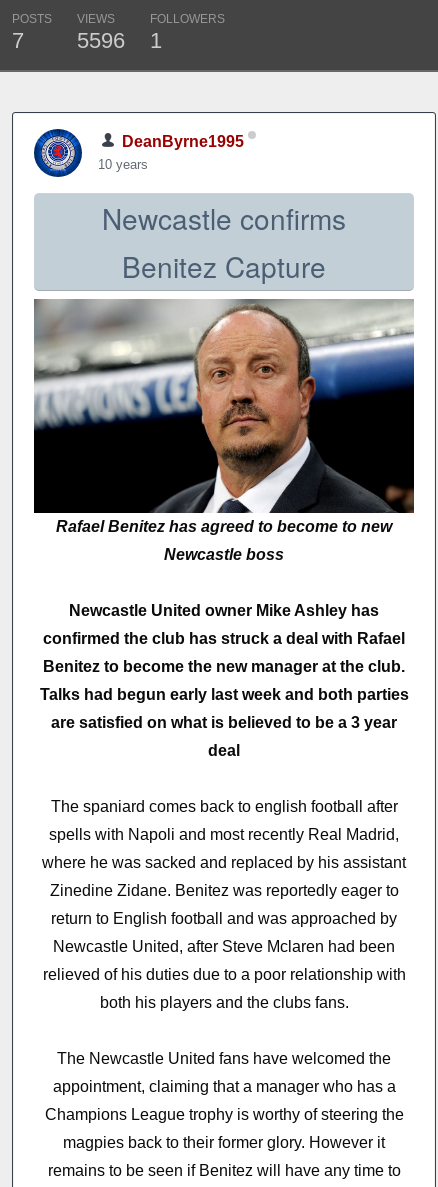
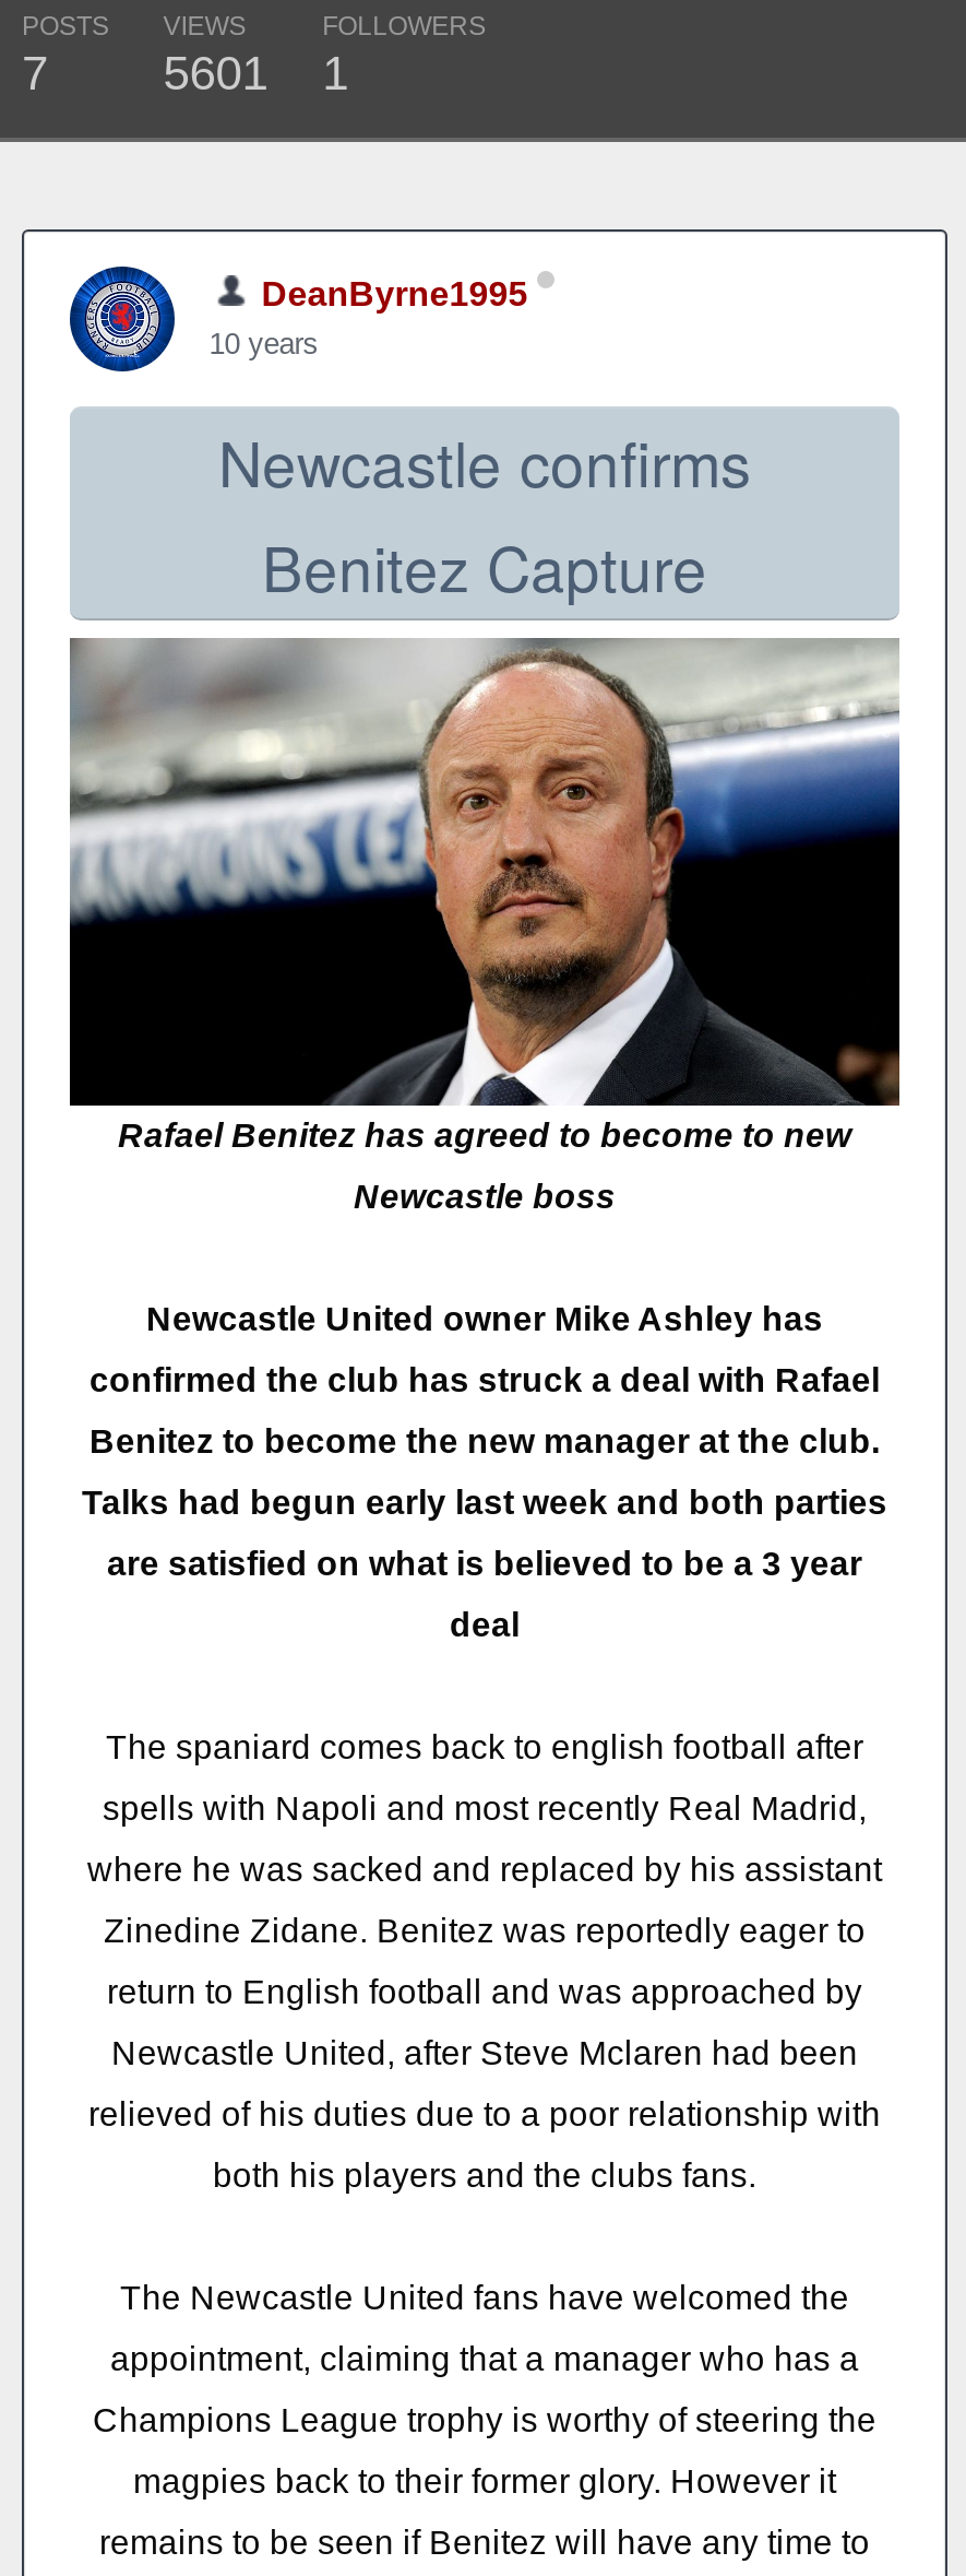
- 5596 1
+ 5601 1
